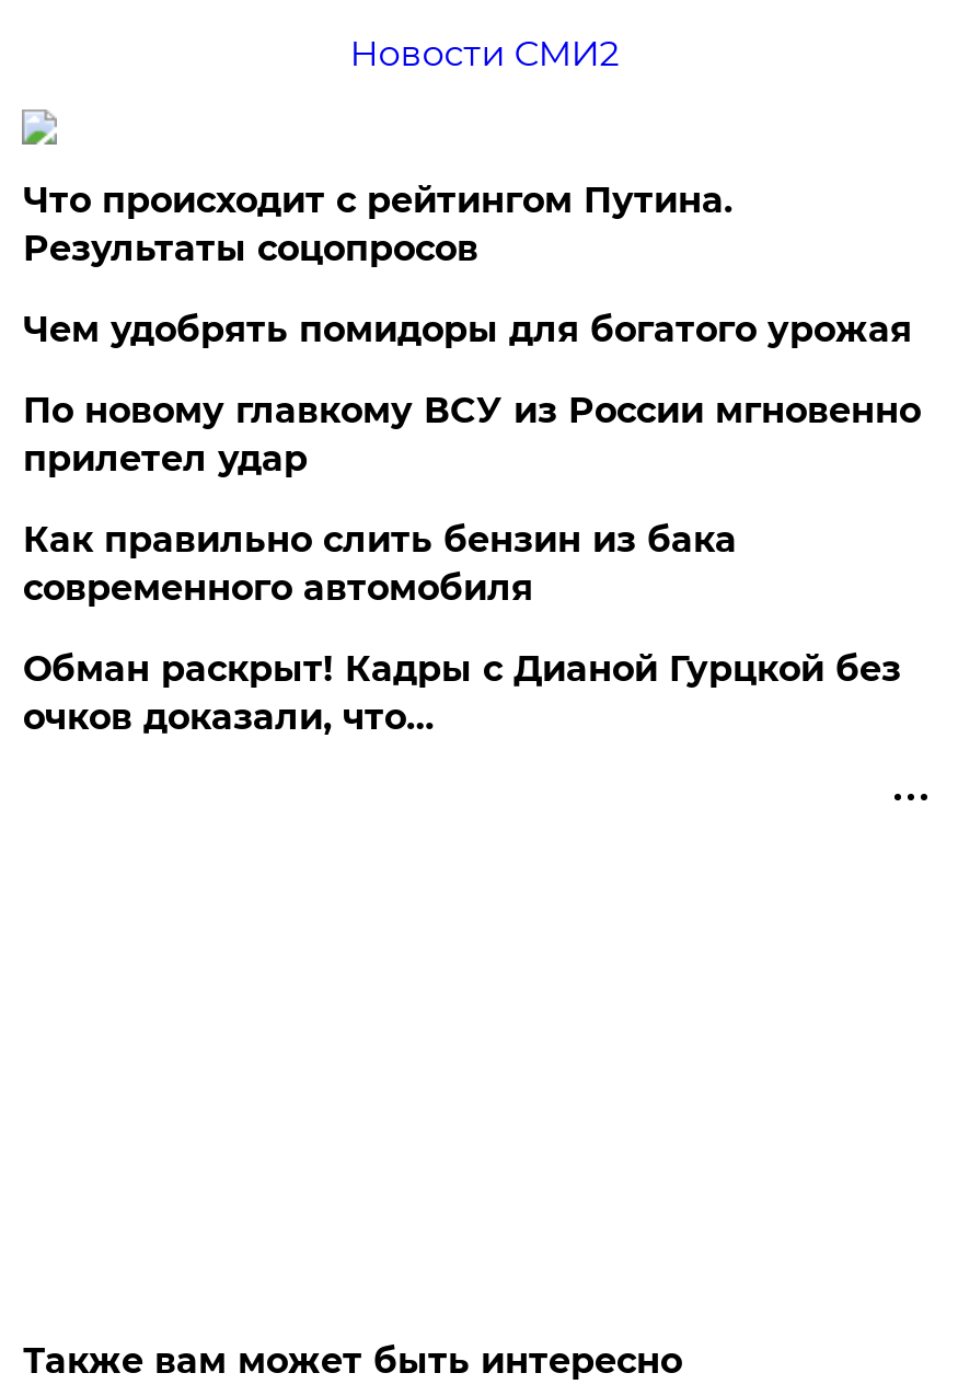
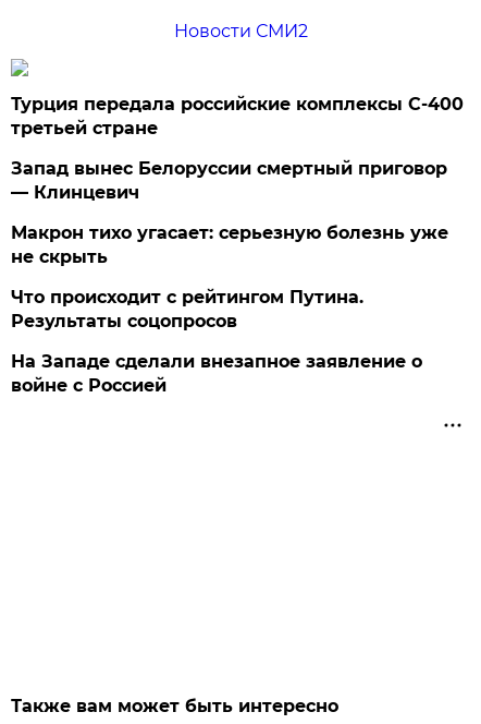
+ Турция передала российские комплексы С-400
+ третьей стране
+ Запад вынес Белоруссии смертный приговор
+ — Клинцевич
+ Макрон тихо угасает: серьезную болезнь уже
+ не скрыть

moved down: Что происходит с рейтингом Путина. | Результаты соцопросов

- Чем удобрять помидоры для богатого урожая
- По новому главкому ВСУ из России мгновенно
- прилетел удар
- Как правильно слить бензин из бака
- современного автомобиля
- Обман раскрыт! Кадры с Дианой Гурцкой без
- очков доказали, что…
+ На Западе сделали внезапное заявление о
+ войне с Россией
